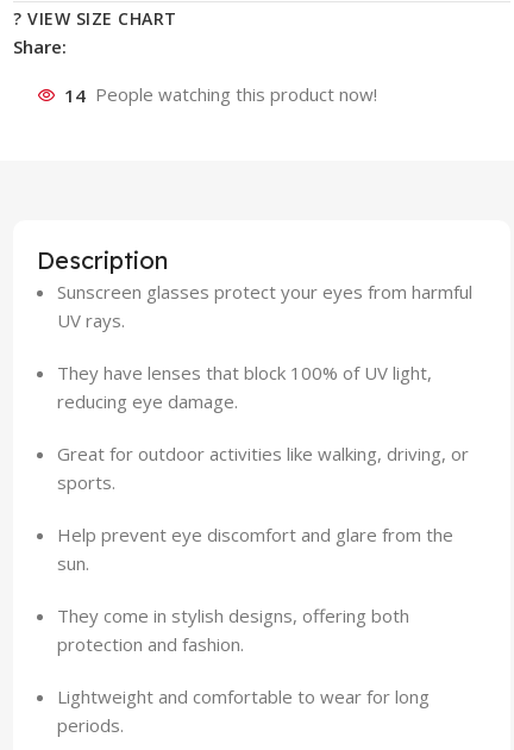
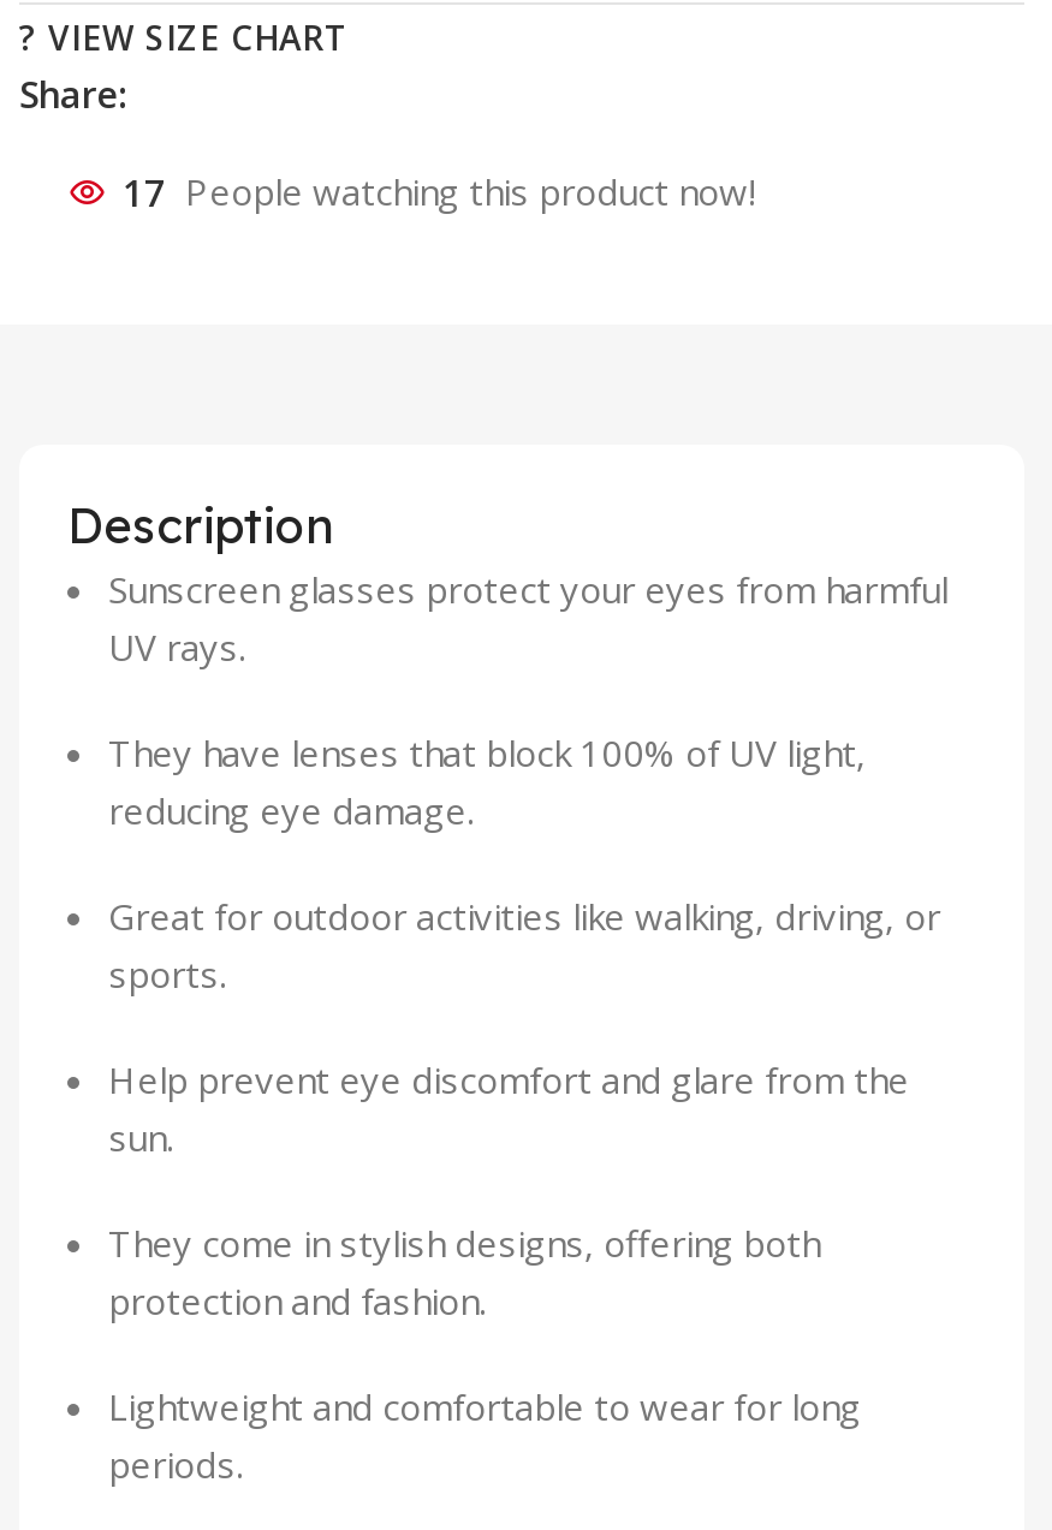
- 14 People watching this product now!
+ 17 People watching this product now!
